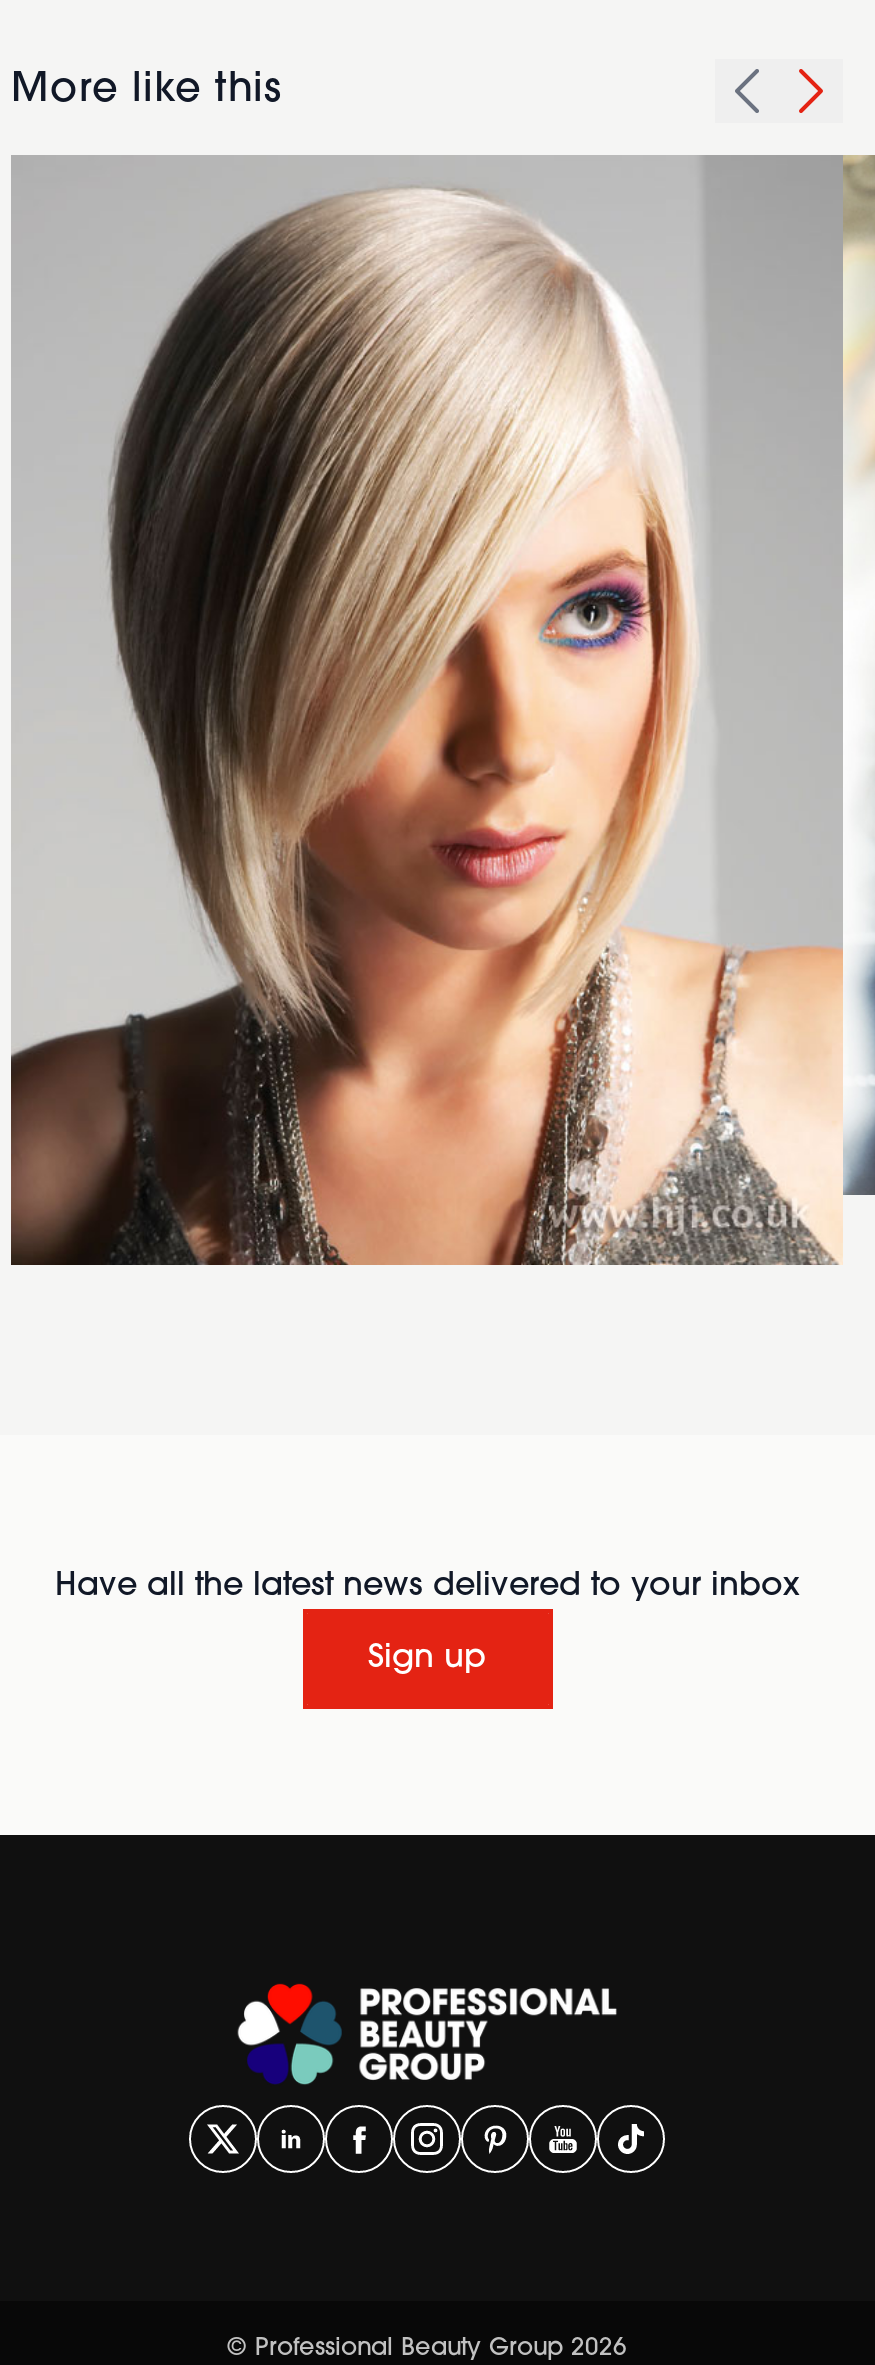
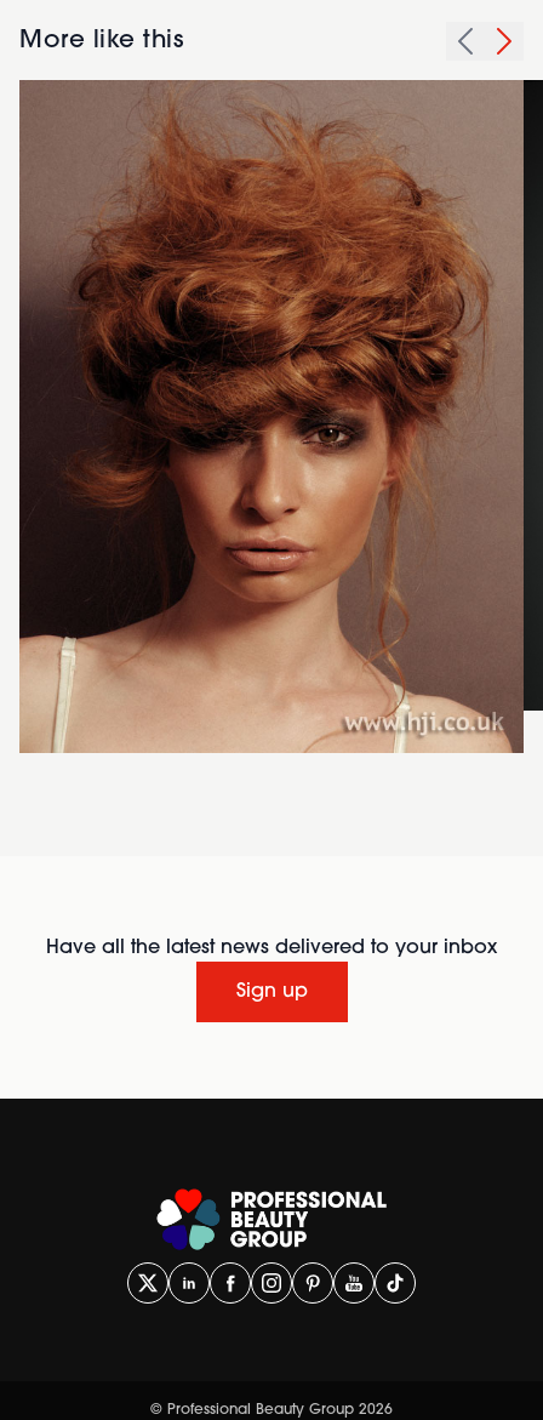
- [image]
+ [image]
